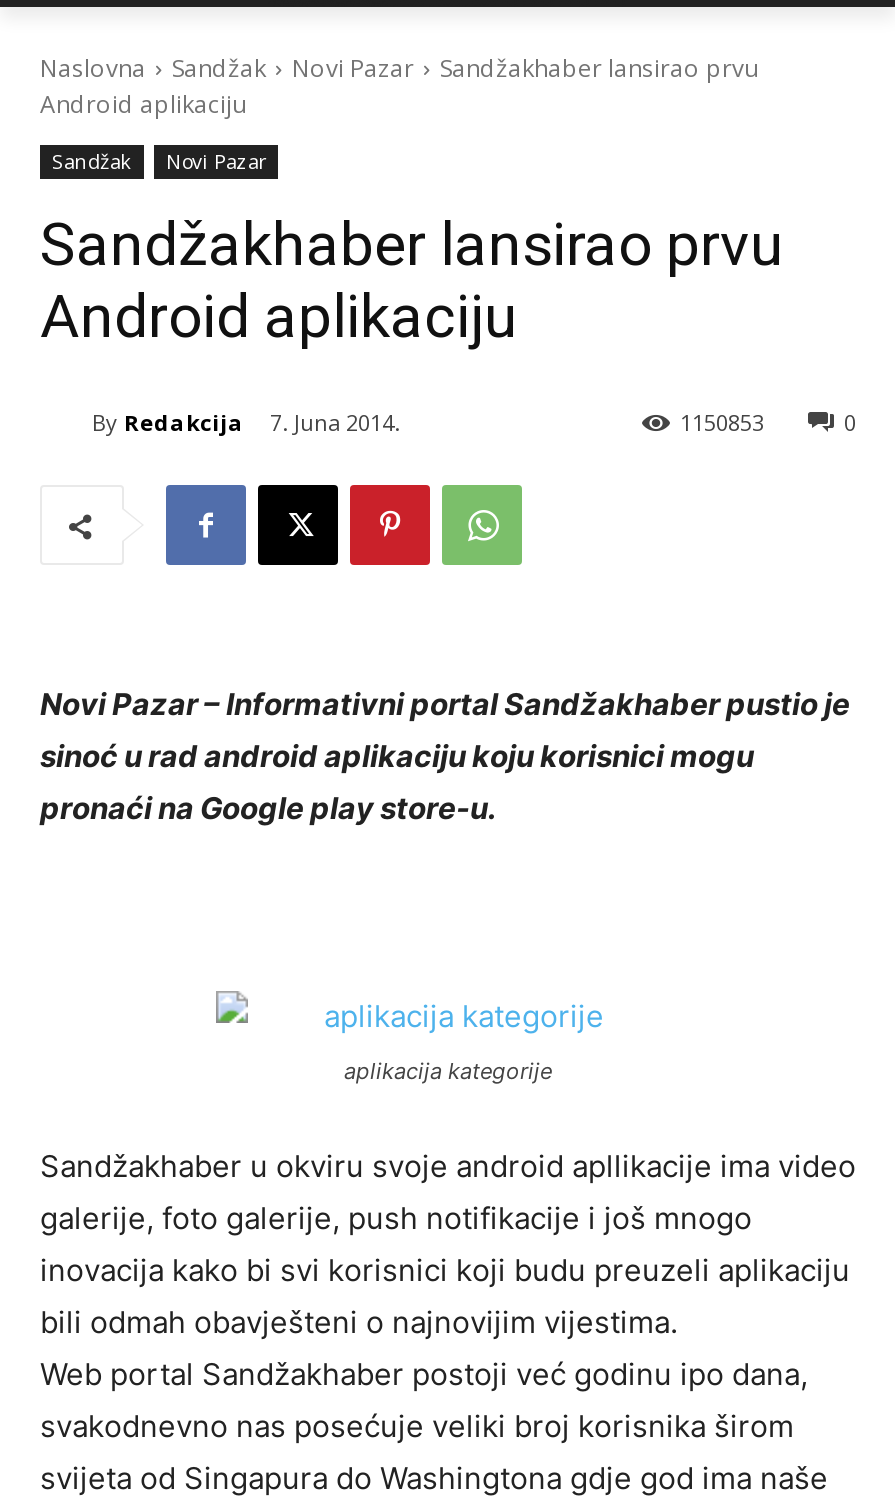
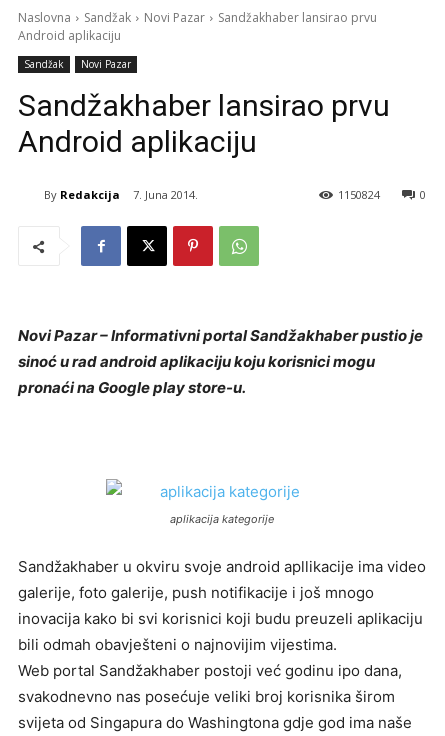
- 1150853
+ 1150824
